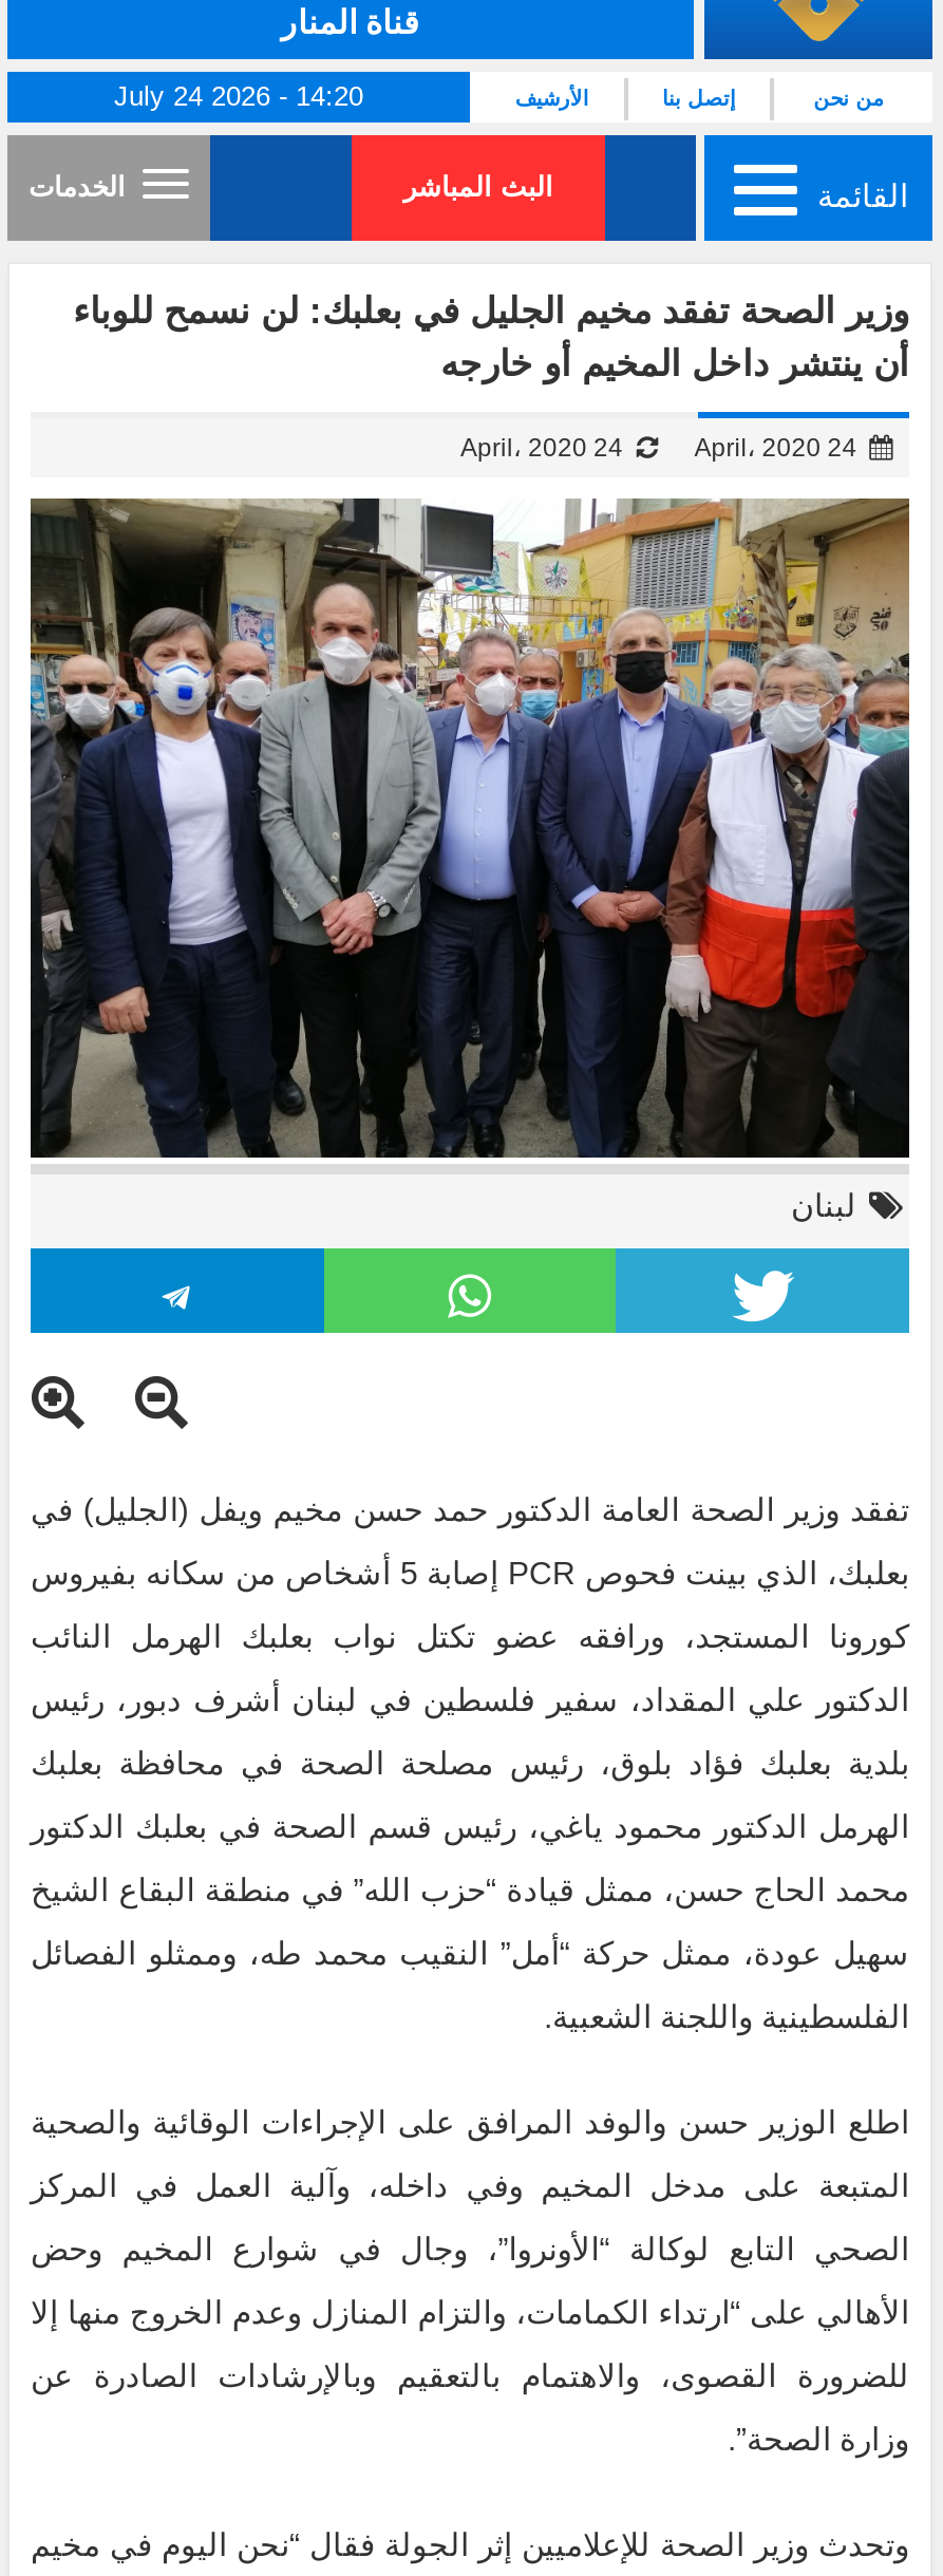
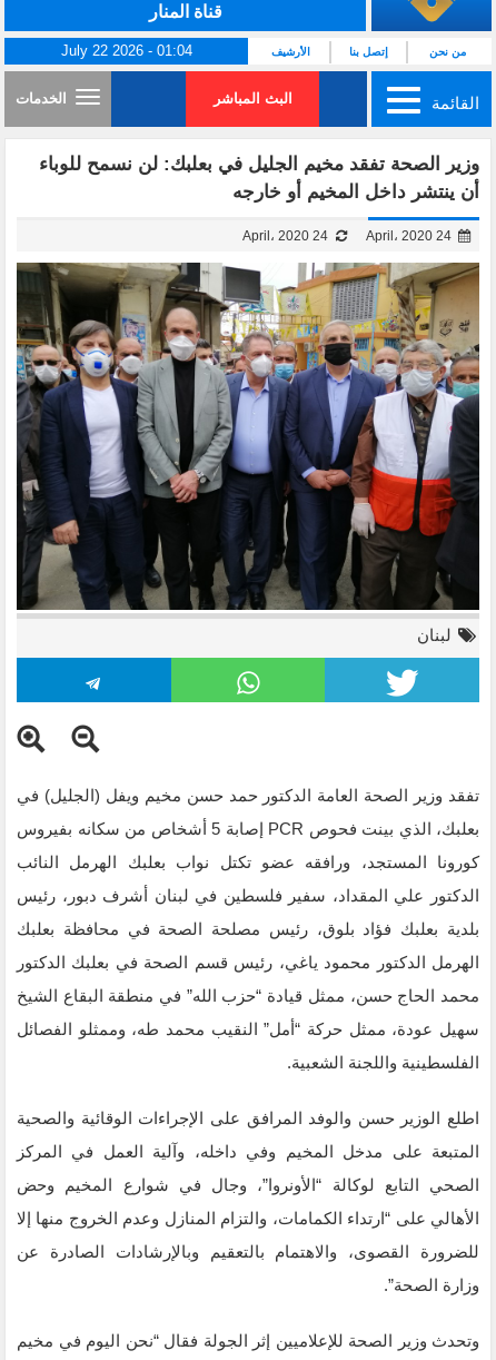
- July 24 2026 - 14:20
+ July 22 2026 - 01:04
